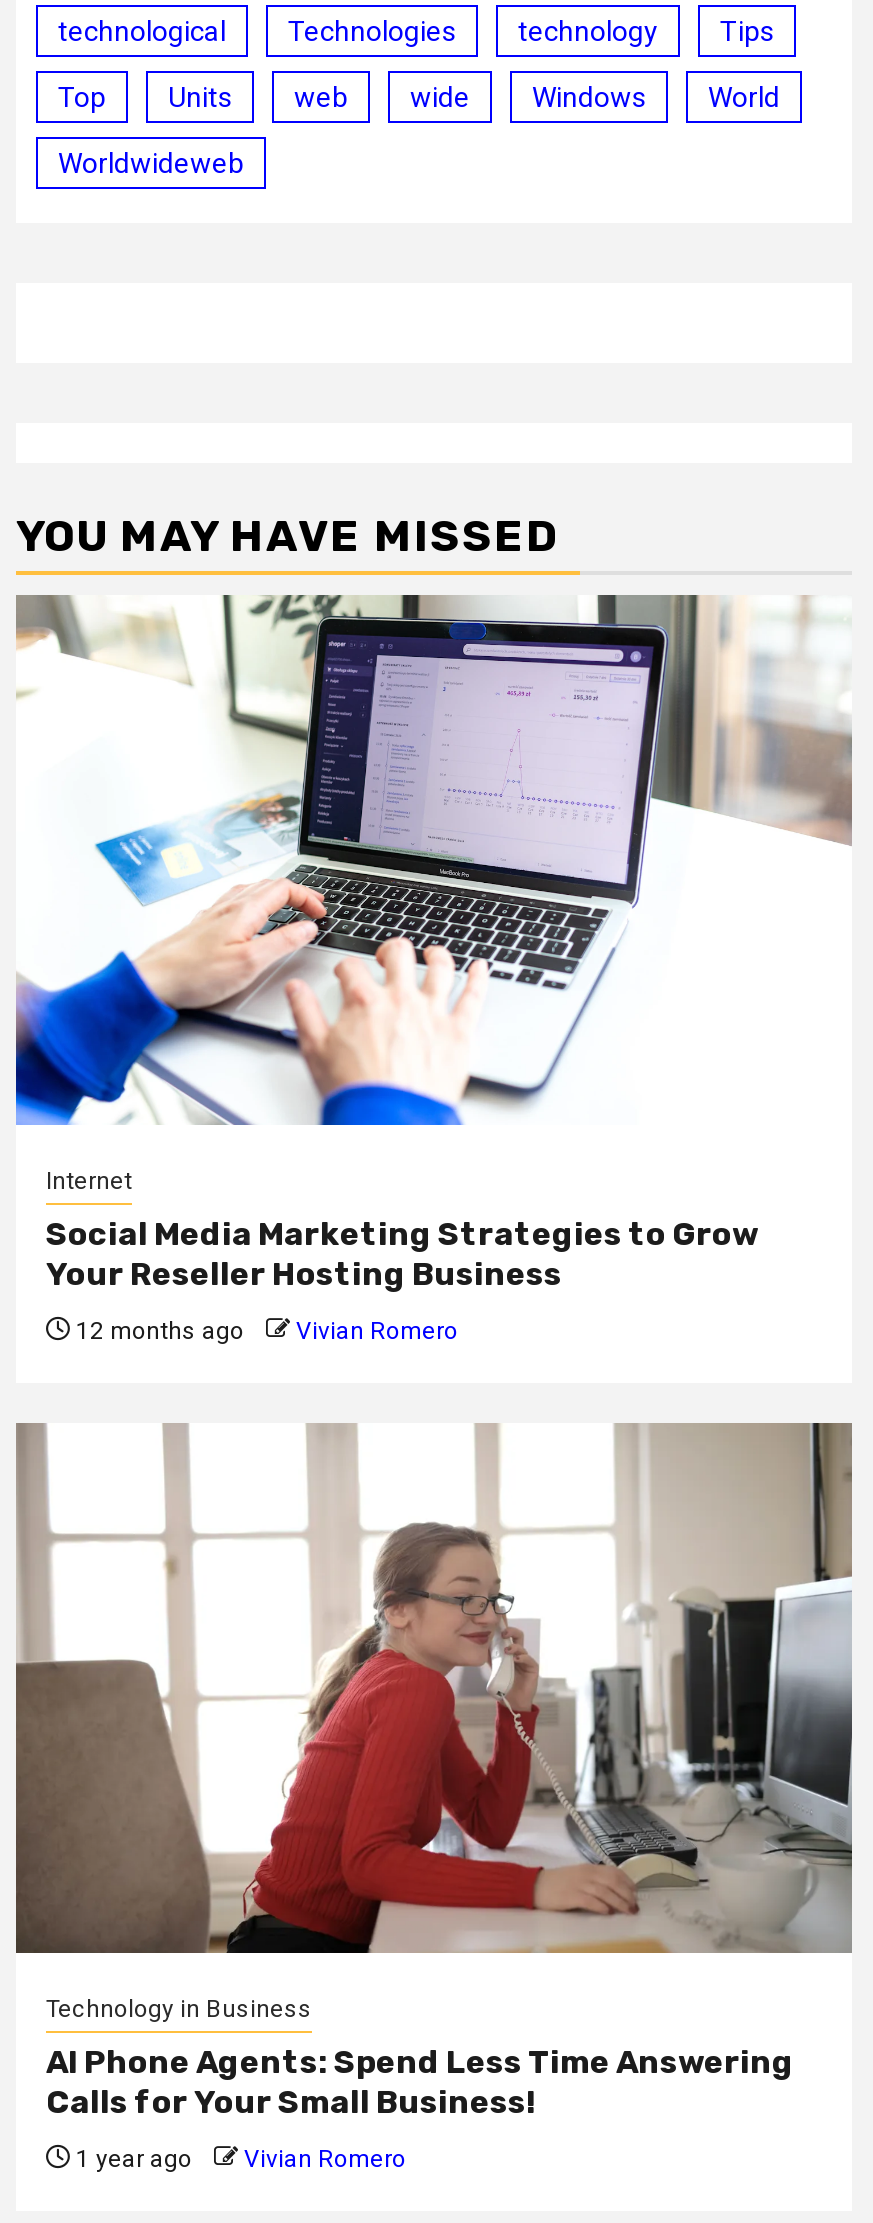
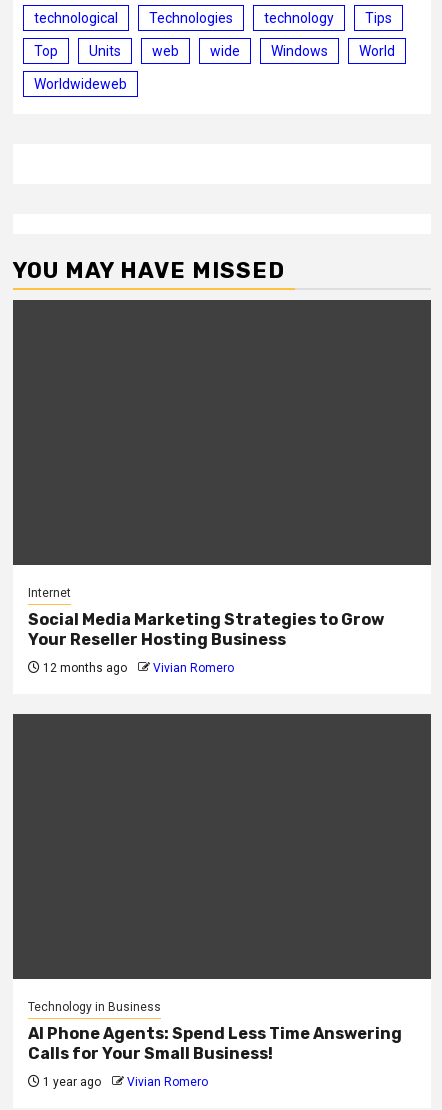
- [image]

- [image]
